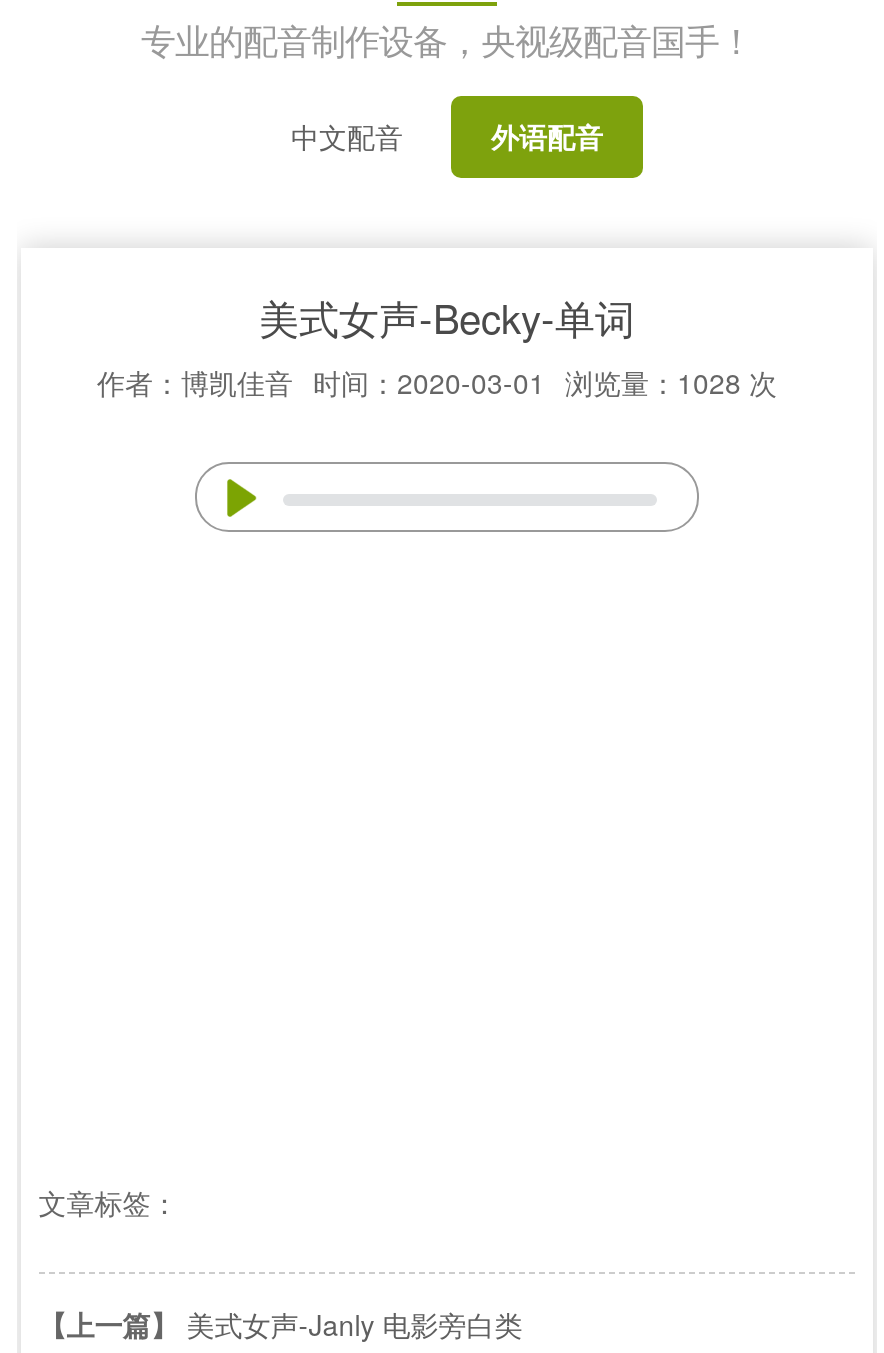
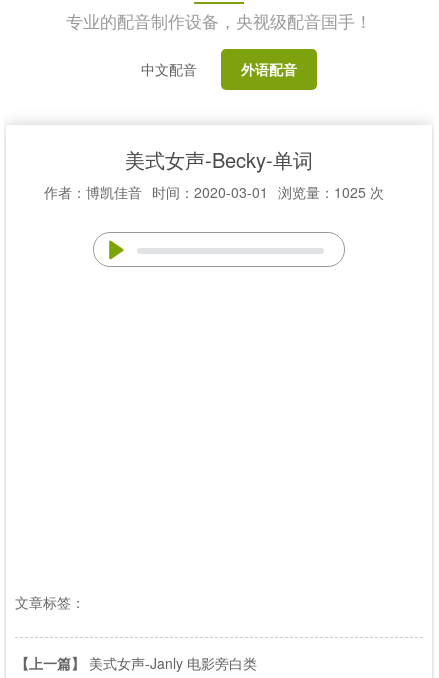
- 作者：博凯佳音 时间：2020-03-01 浏览量：1028 次
+ 作者：博凯佳音 时间：2020-03-01 浏览量：1025 次
